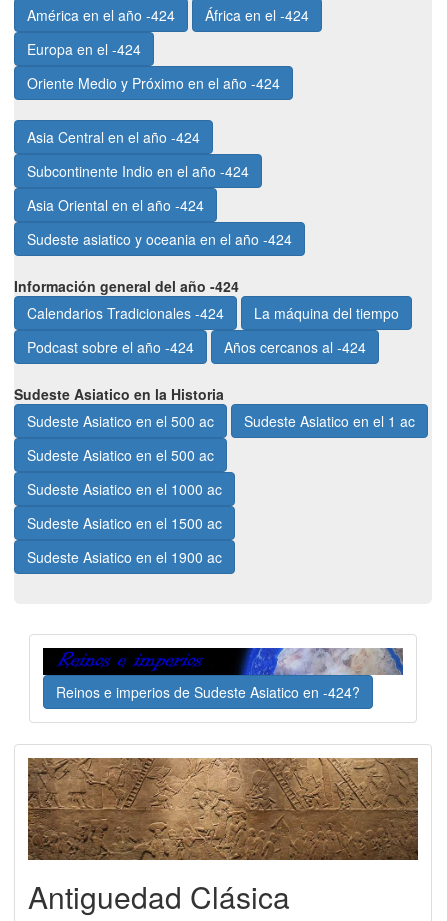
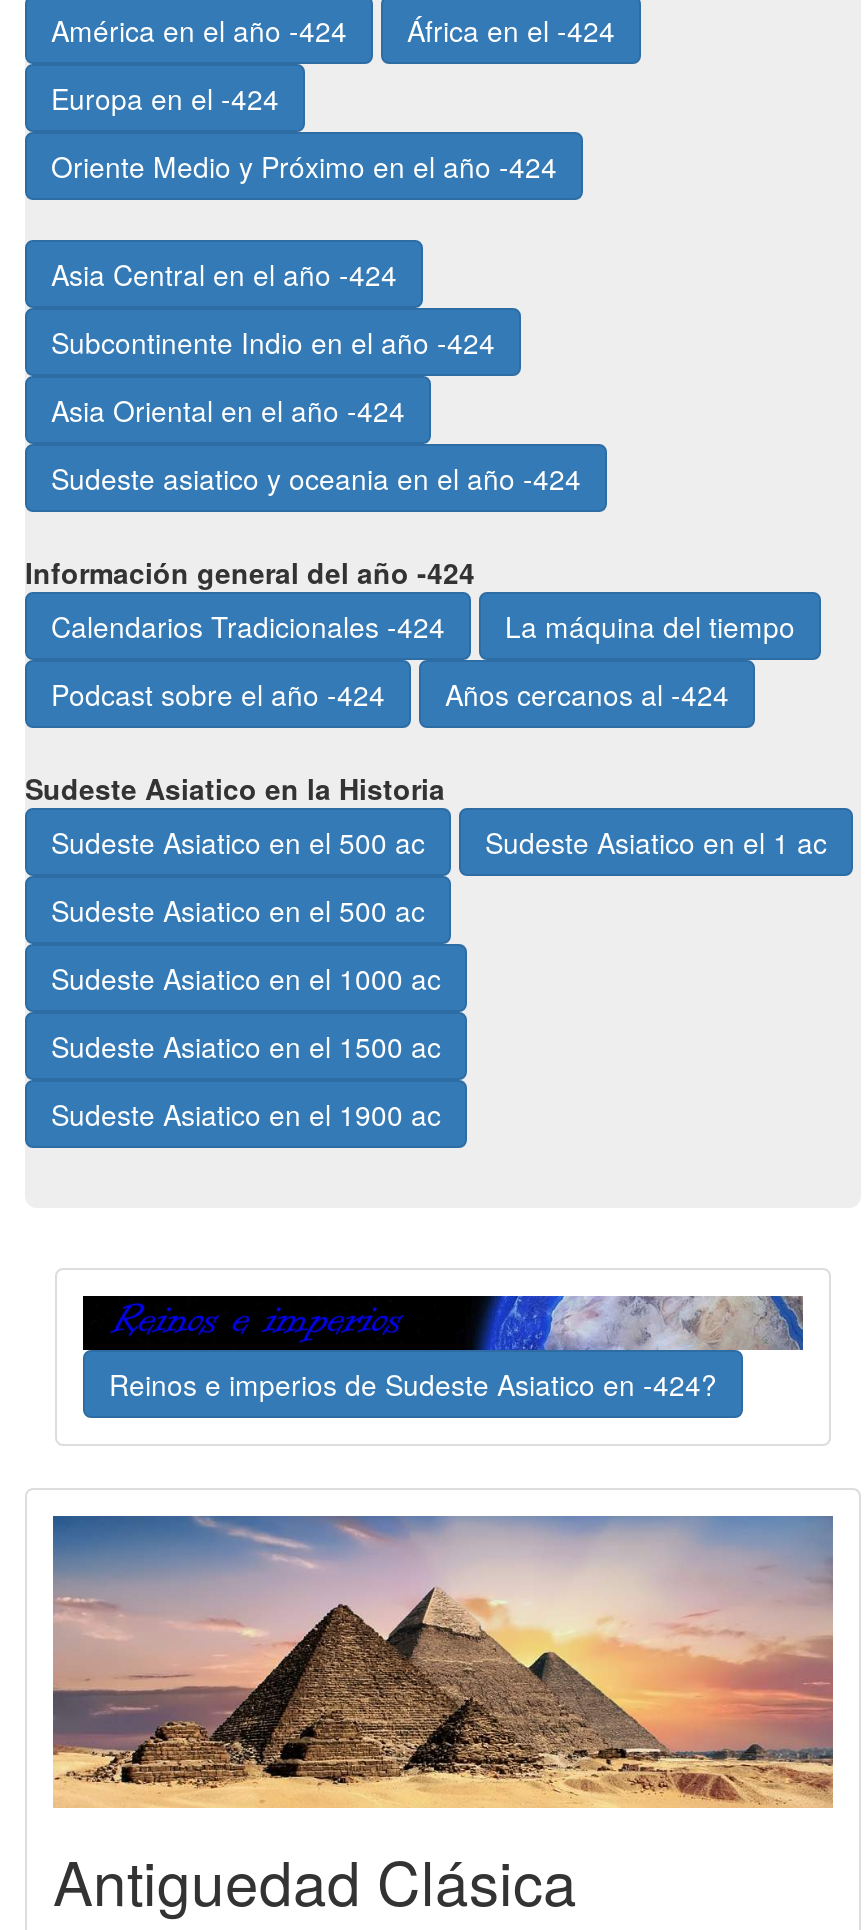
- [image]
+ [image]
